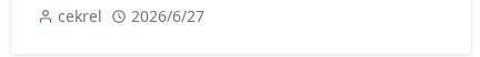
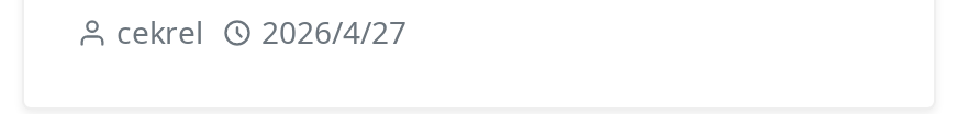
- cekrel 2026/6/27
+ cekrel 2026/4/27
